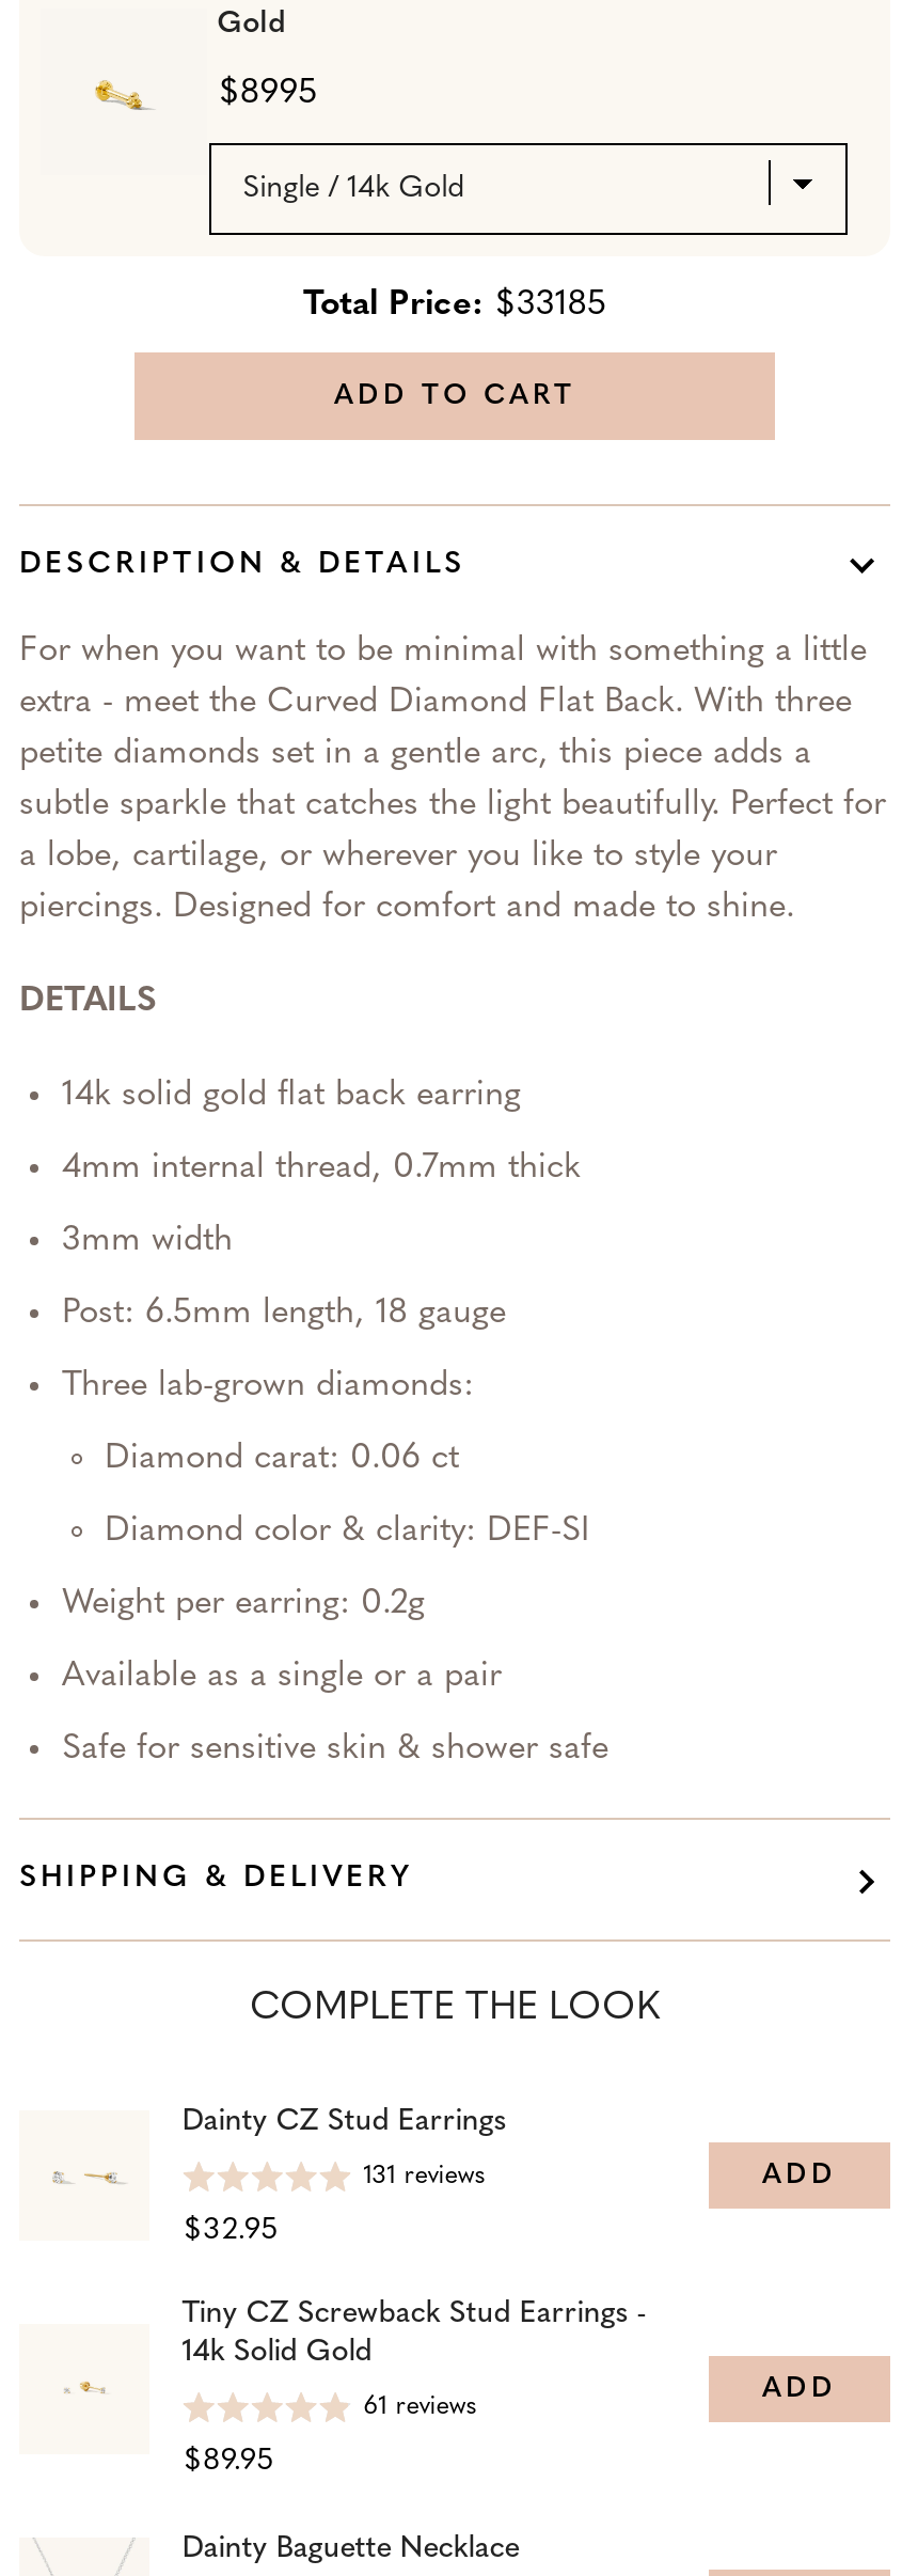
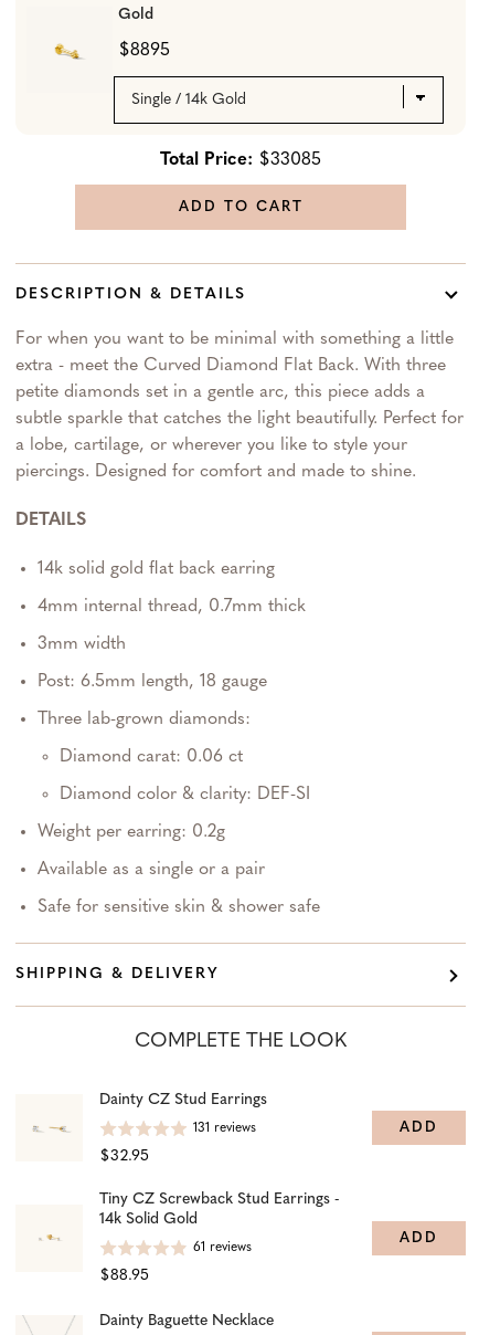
- $8995
+ $8895

- Total Price: $33185
+ Total Price: $33085

- $89.95
+ $88.95
